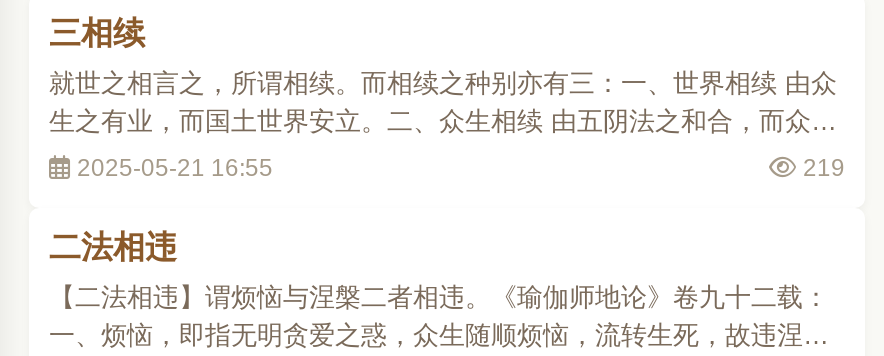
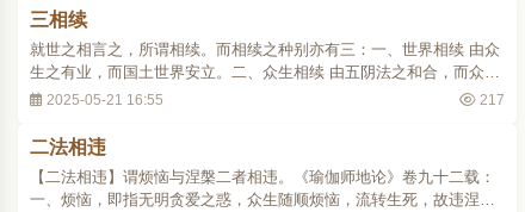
- 219
+ 217
